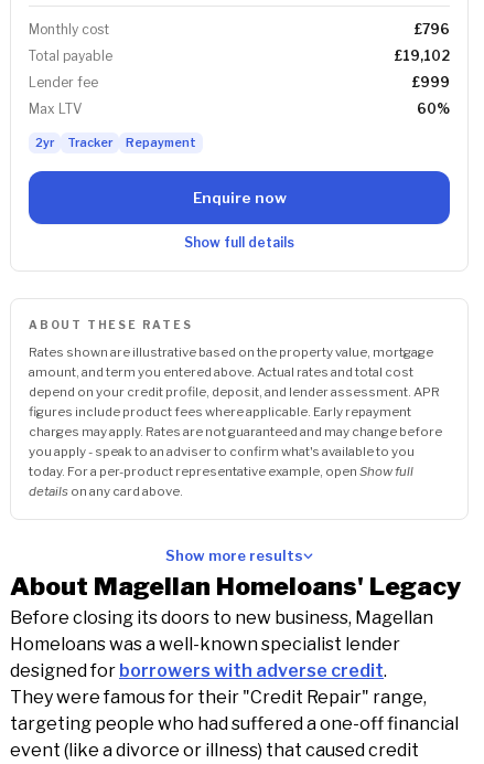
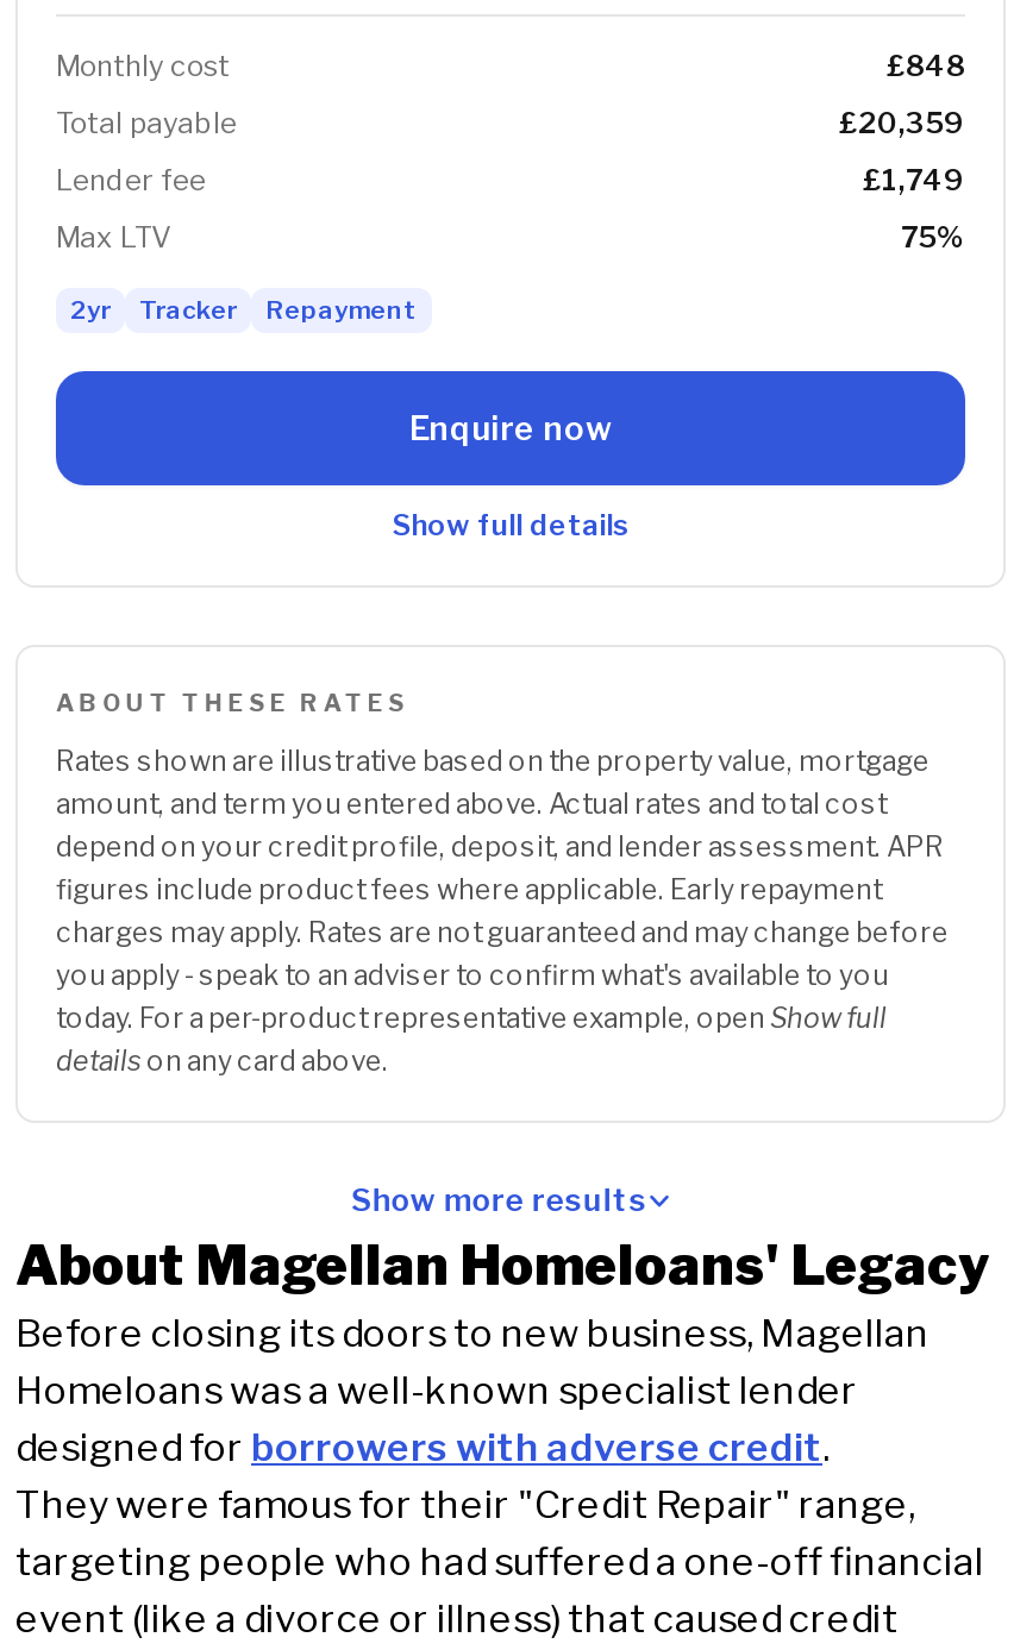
- £796
+ £848

- £19,102
+ £20,359

- £999
+ £1,749

- 60%
+ 75%
